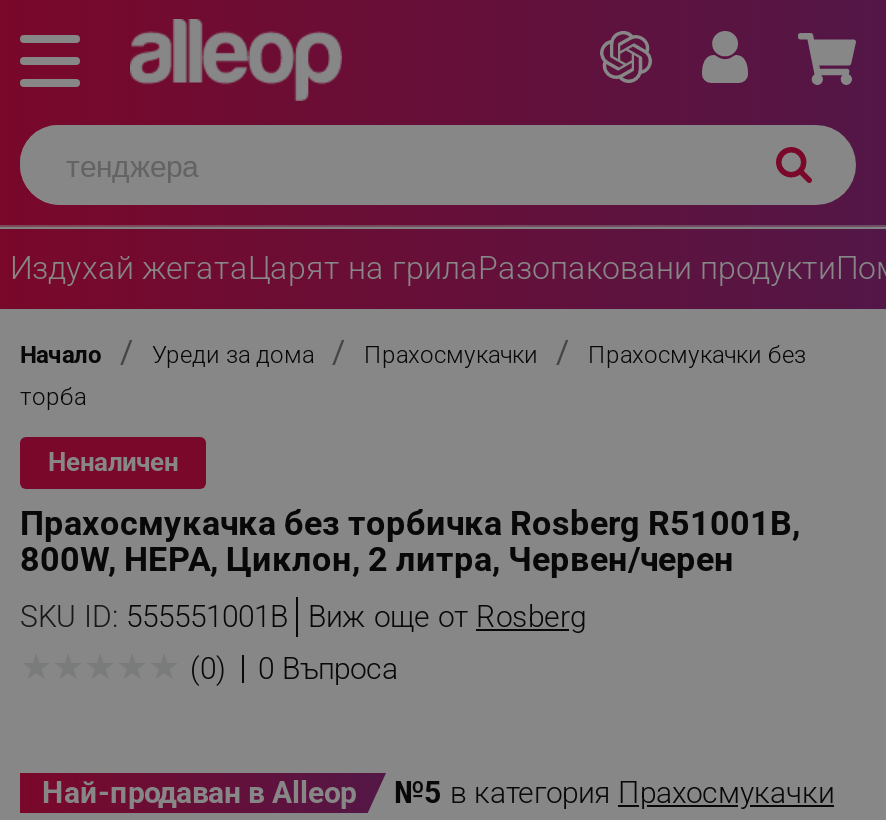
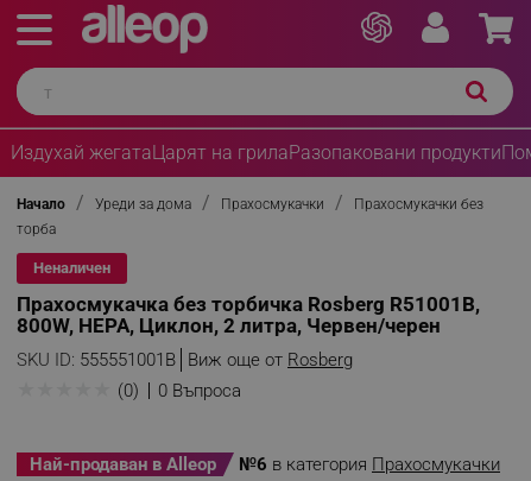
- №5 в категория Прахосмукачки
+ №6 в категория Прахосмукачки
